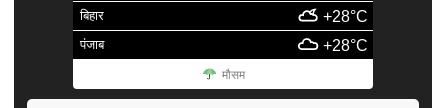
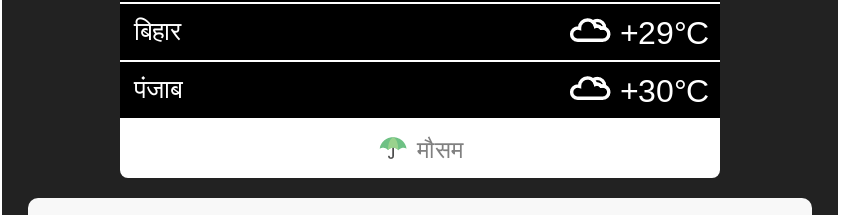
- +28°C
+ +29°C

- +28°C
+ +30°C
